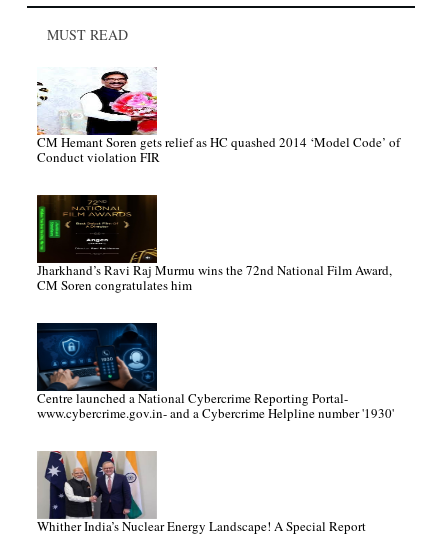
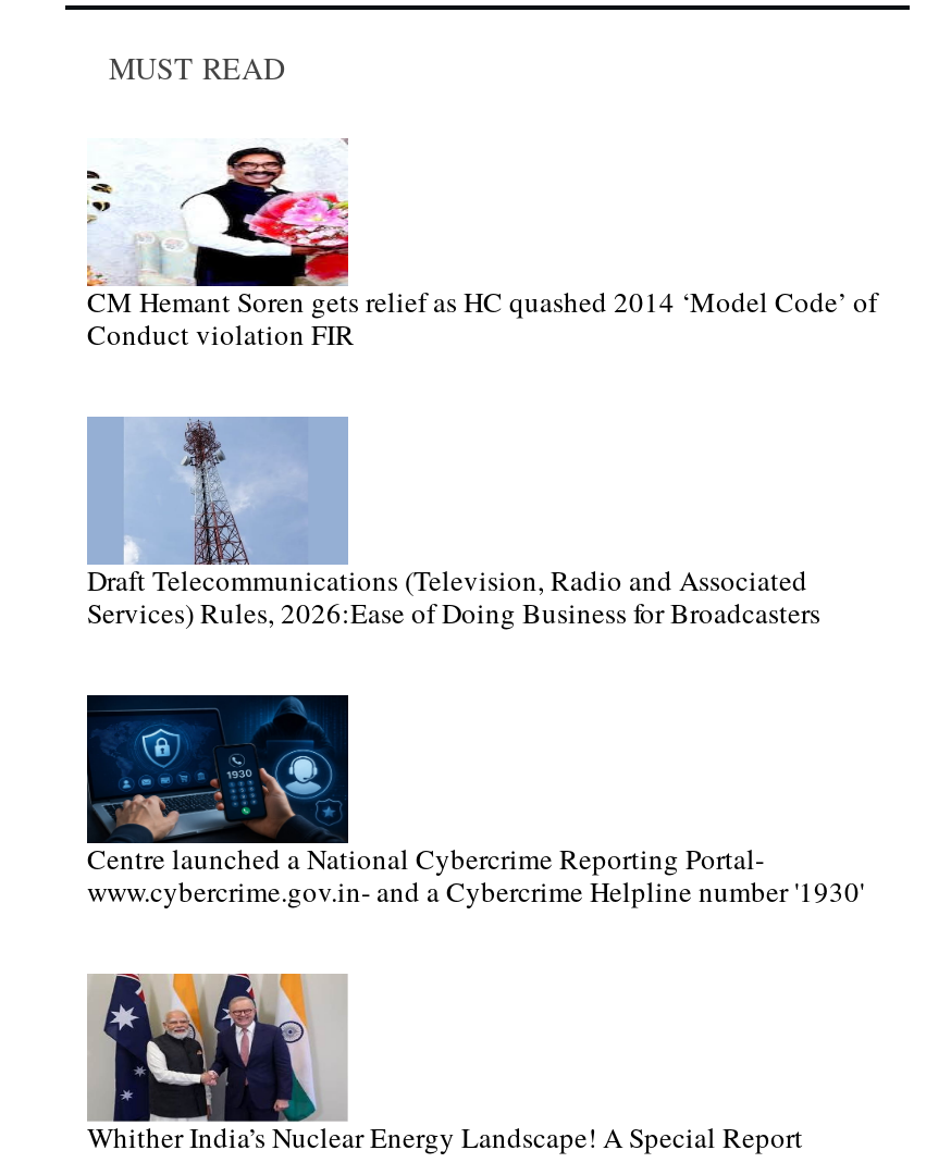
- [image]
- Jharkhand’s Ravi Raj Murmu wins the 72nd National Film Award,
- CM Soren congratulates him
+ [image]
+ Draft Telecommunications (Television, Radio and Associated
+ Services) Rules, 2026:Ease of Doing Business for Broadcasters
